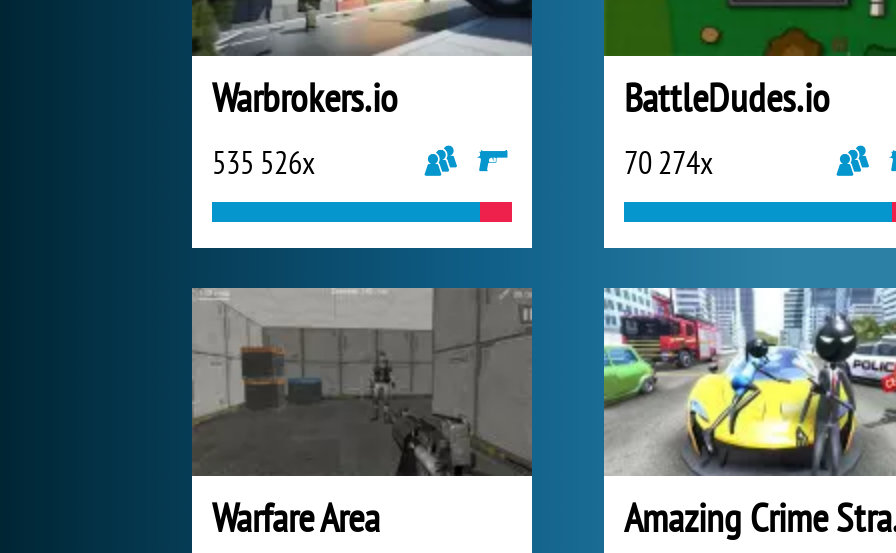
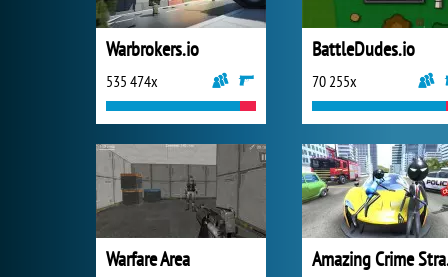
- 535 526x
+ 535 474x

- 70 274x
+ 70 255x
